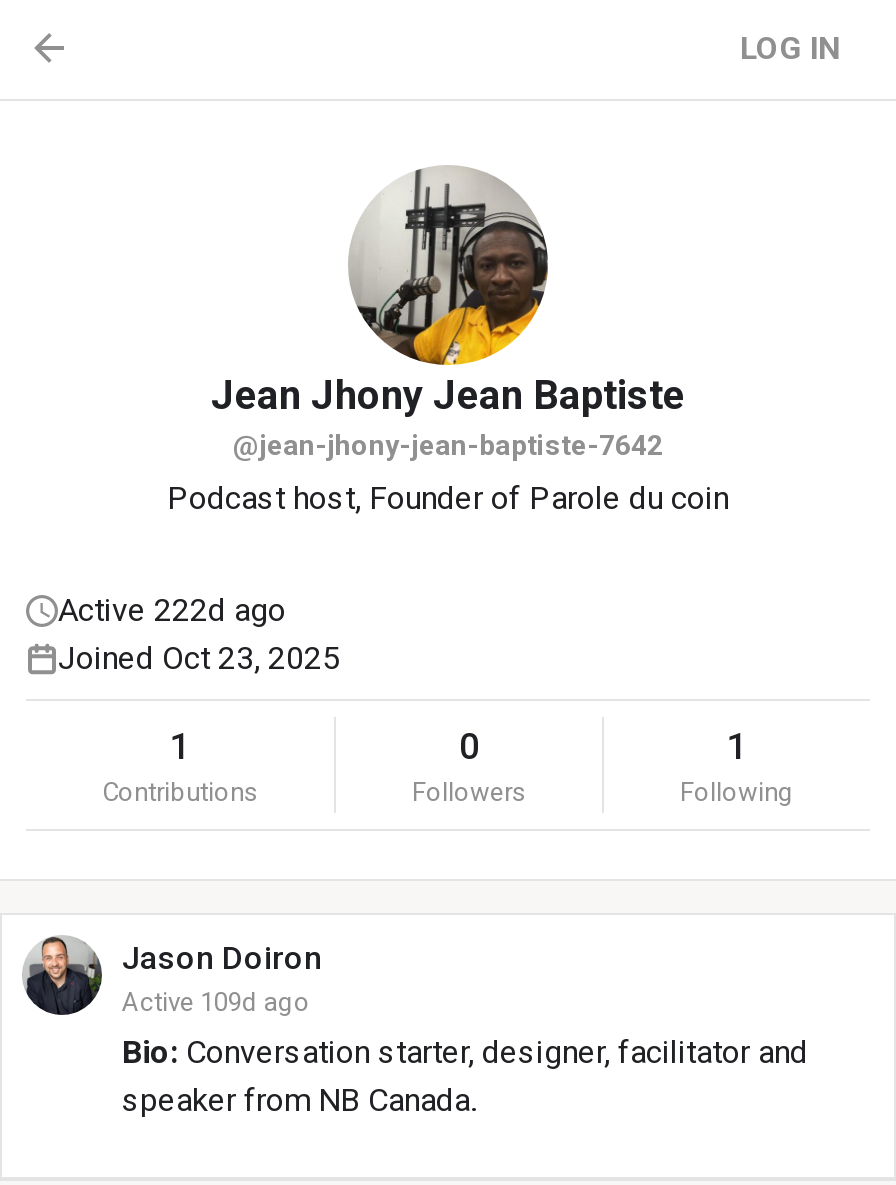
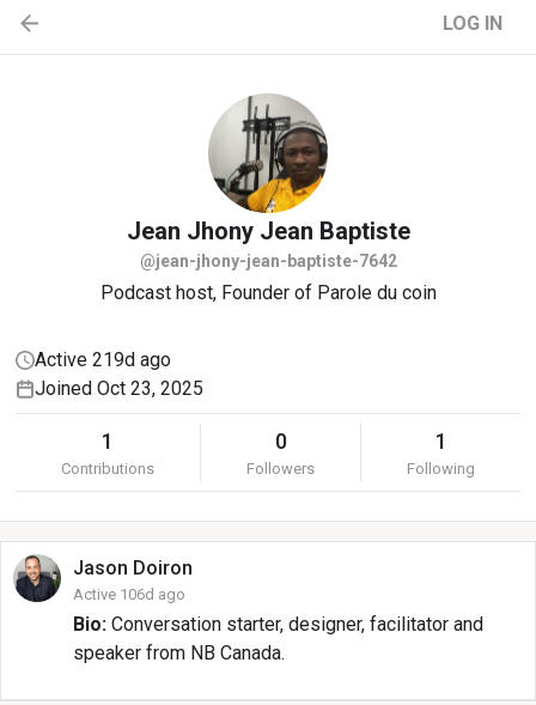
- Active 222d ago
+ Active 219d ago

- Active 109d ago
+ Active 106d ago
